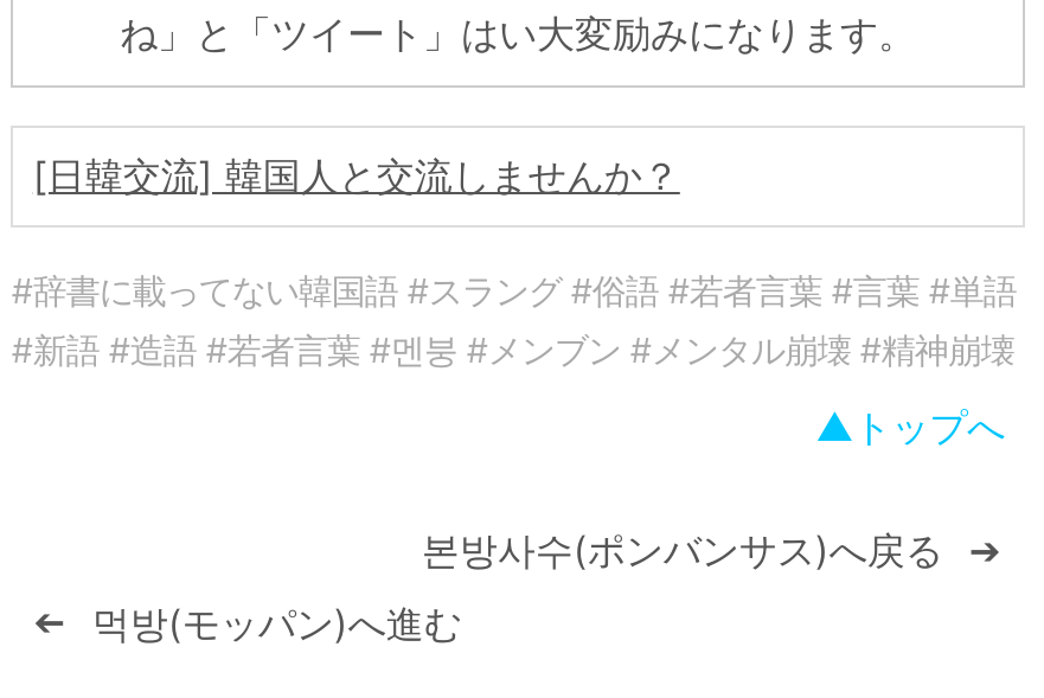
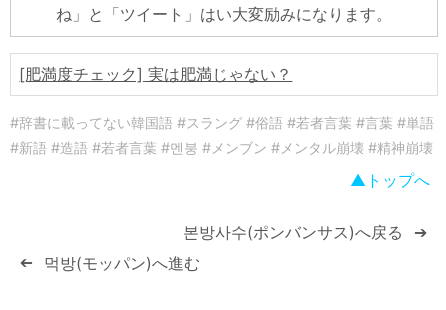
- [日韓交流] 韓国人と交流しませんか？
+ [肥満度チェック] 実は肥満じゃない？
